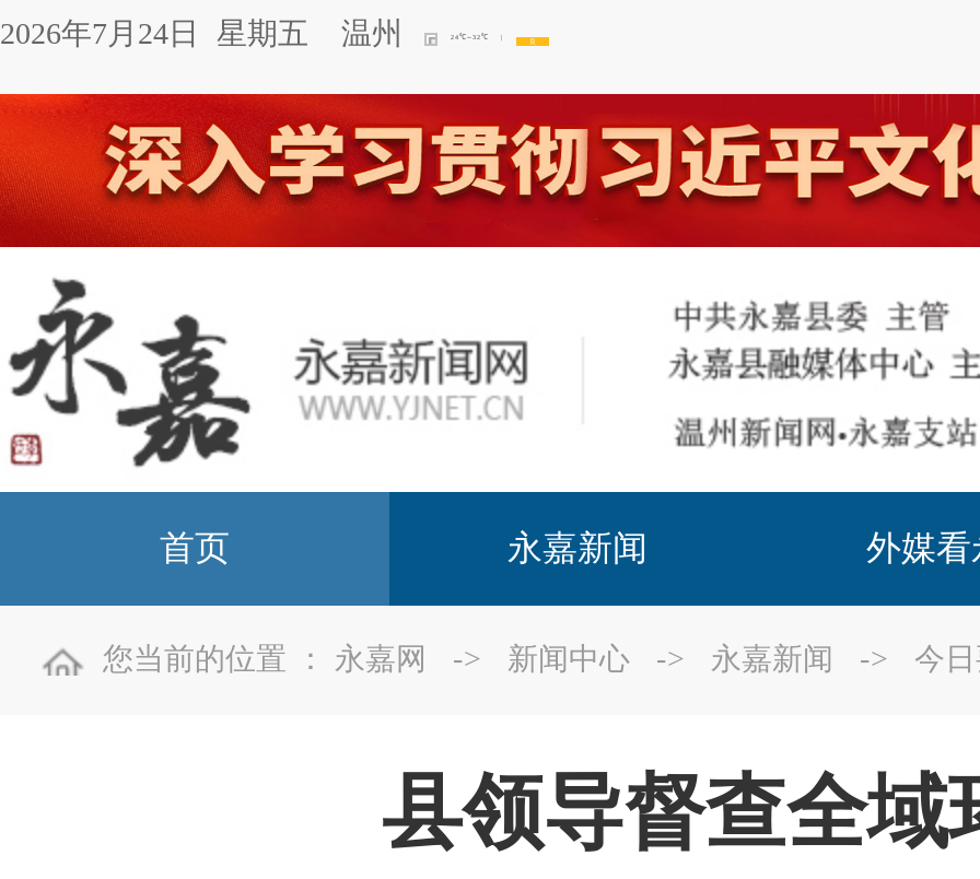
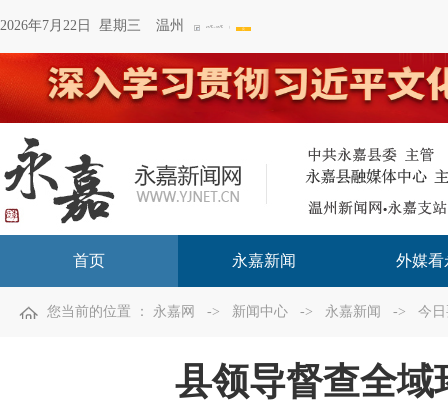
- 2026年7月24日 星期五
+ 2026年7月22日 星期三
